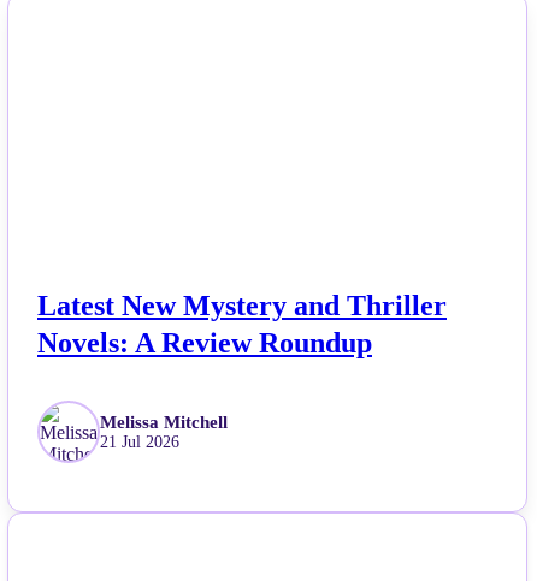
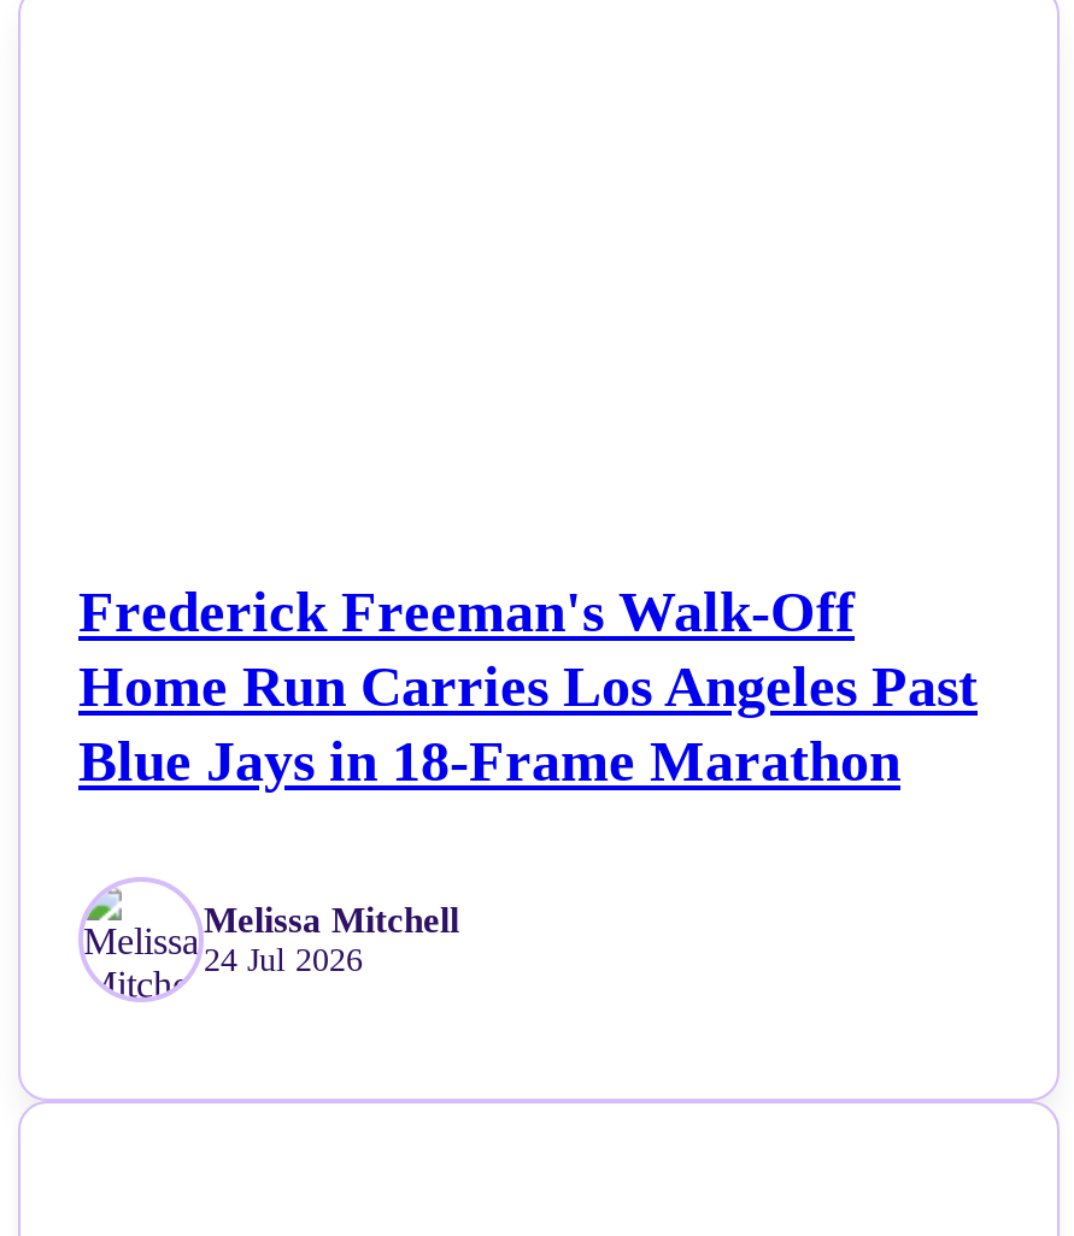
- Latest New Mystery and Thriller
- Novels: A Review Roundup
+ Frederick Freeman's Walk-Off
+ Home Run Carries Los Angeles Past
+ Blue Jays in 18-Frame Marathon

- 21 Jul 2026
+ 24 Jul 2026
